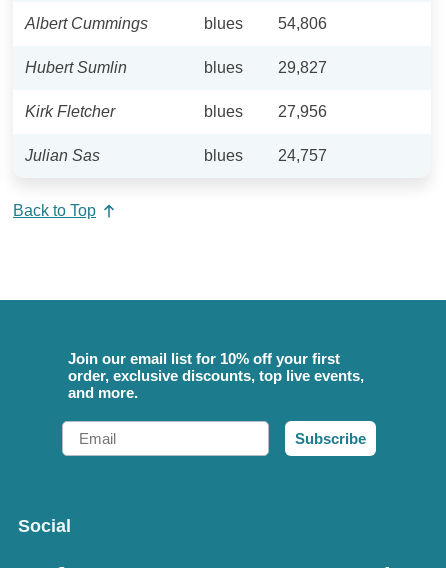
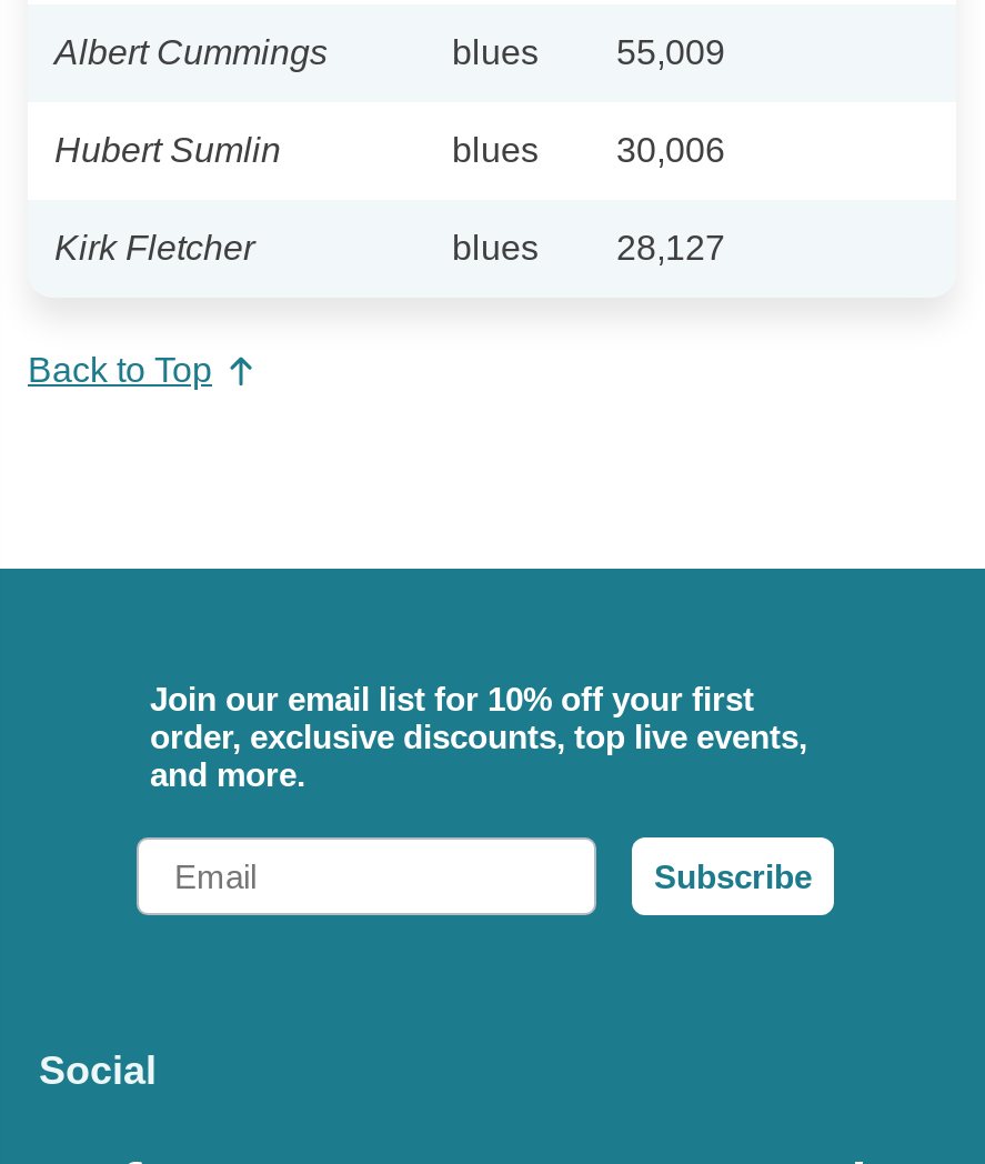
- 54,806
+ 55,009

- 29,827
+ 30,006

- 27,956
- Julian Sas
- blues
- 24,757
+ 28,127
